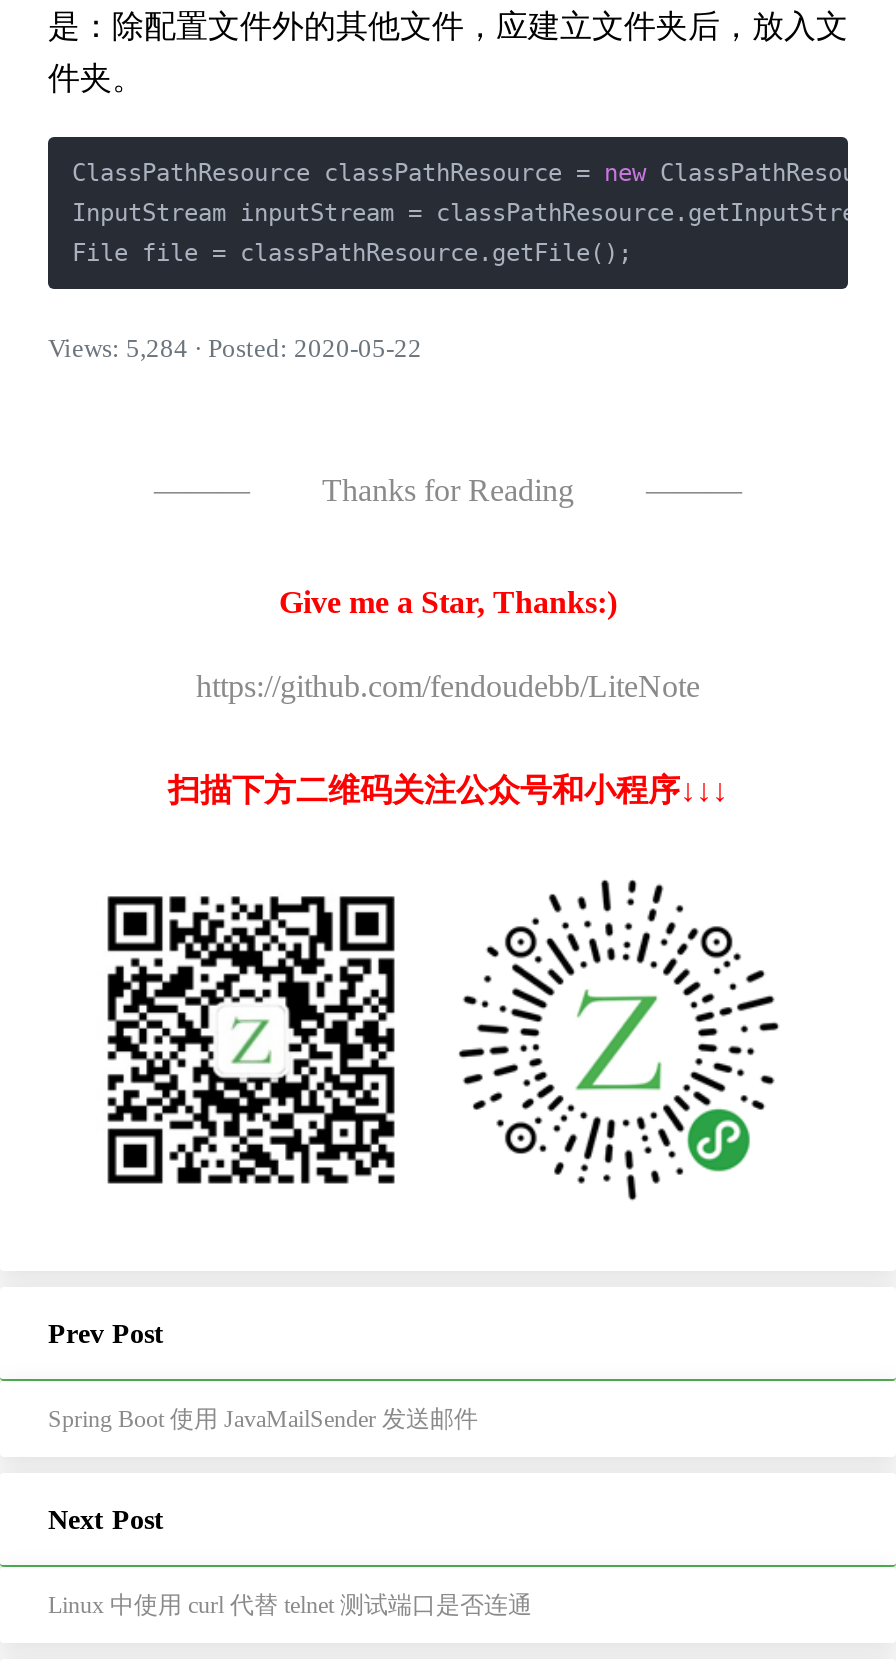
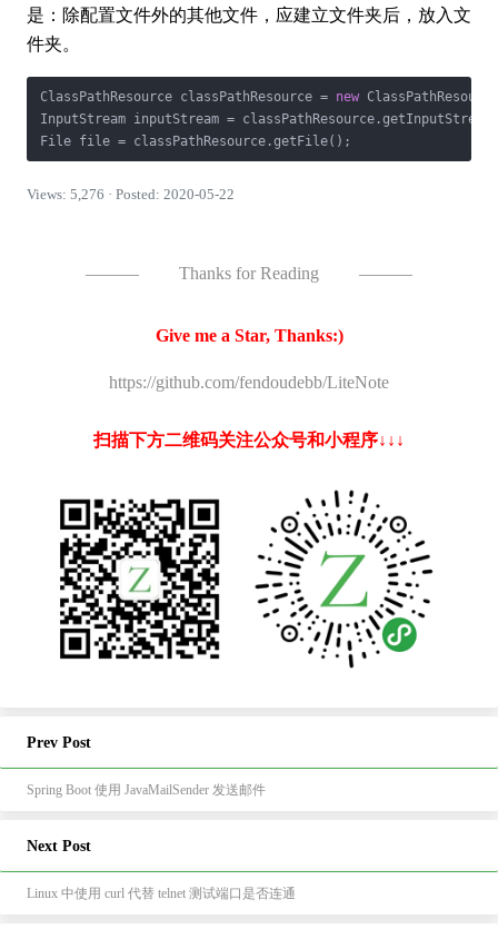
- Views: 5,284 · Posted: 2020-05-22
+ Views: 5,276 · Posted: 2020-05-22
